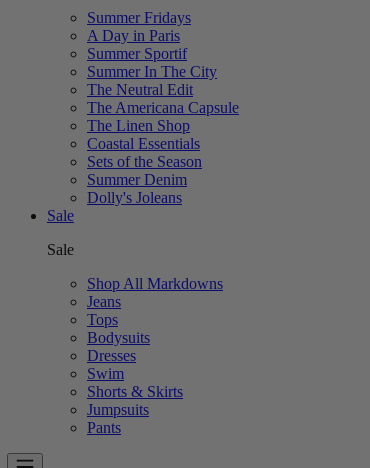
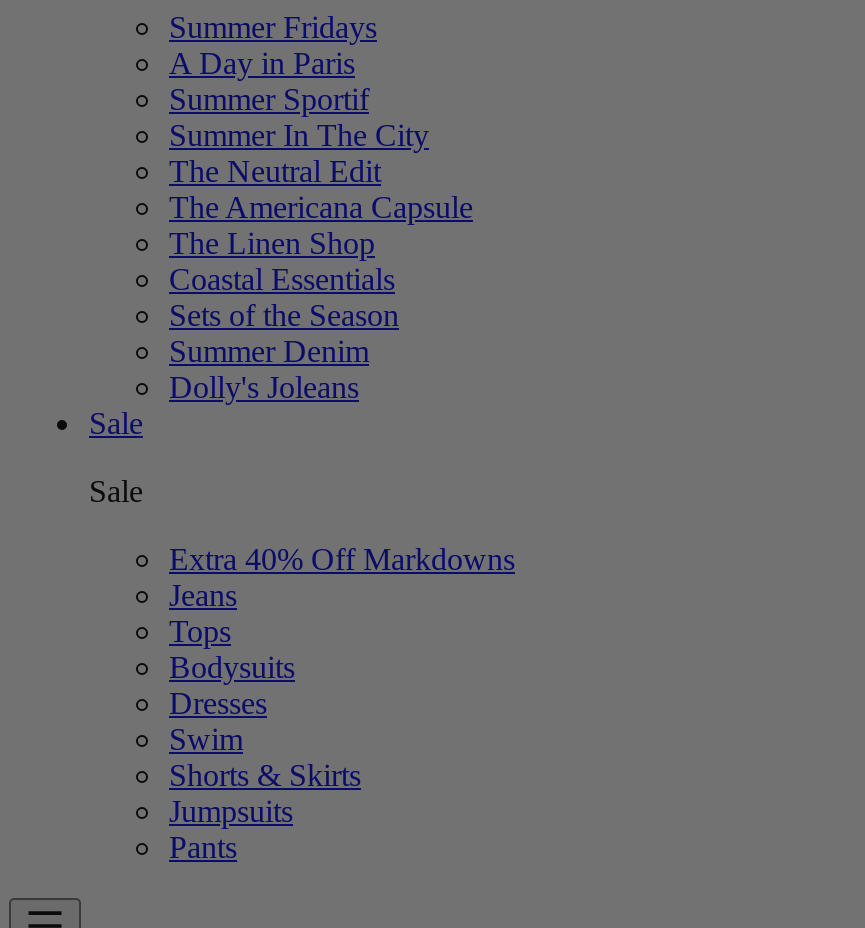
- Shop All Markdowns
+ Extra 40% Off Markdowns
